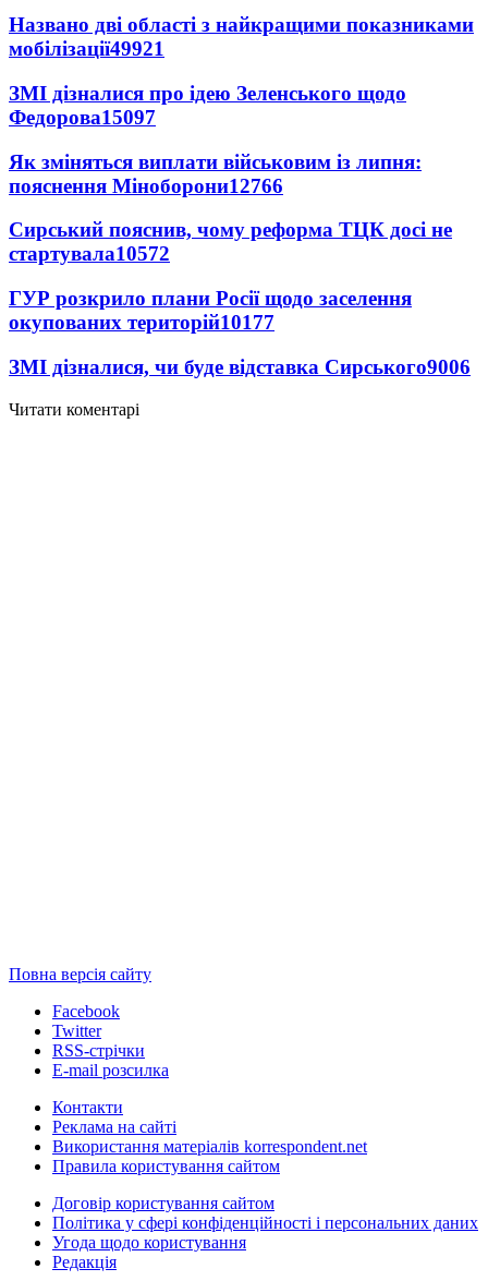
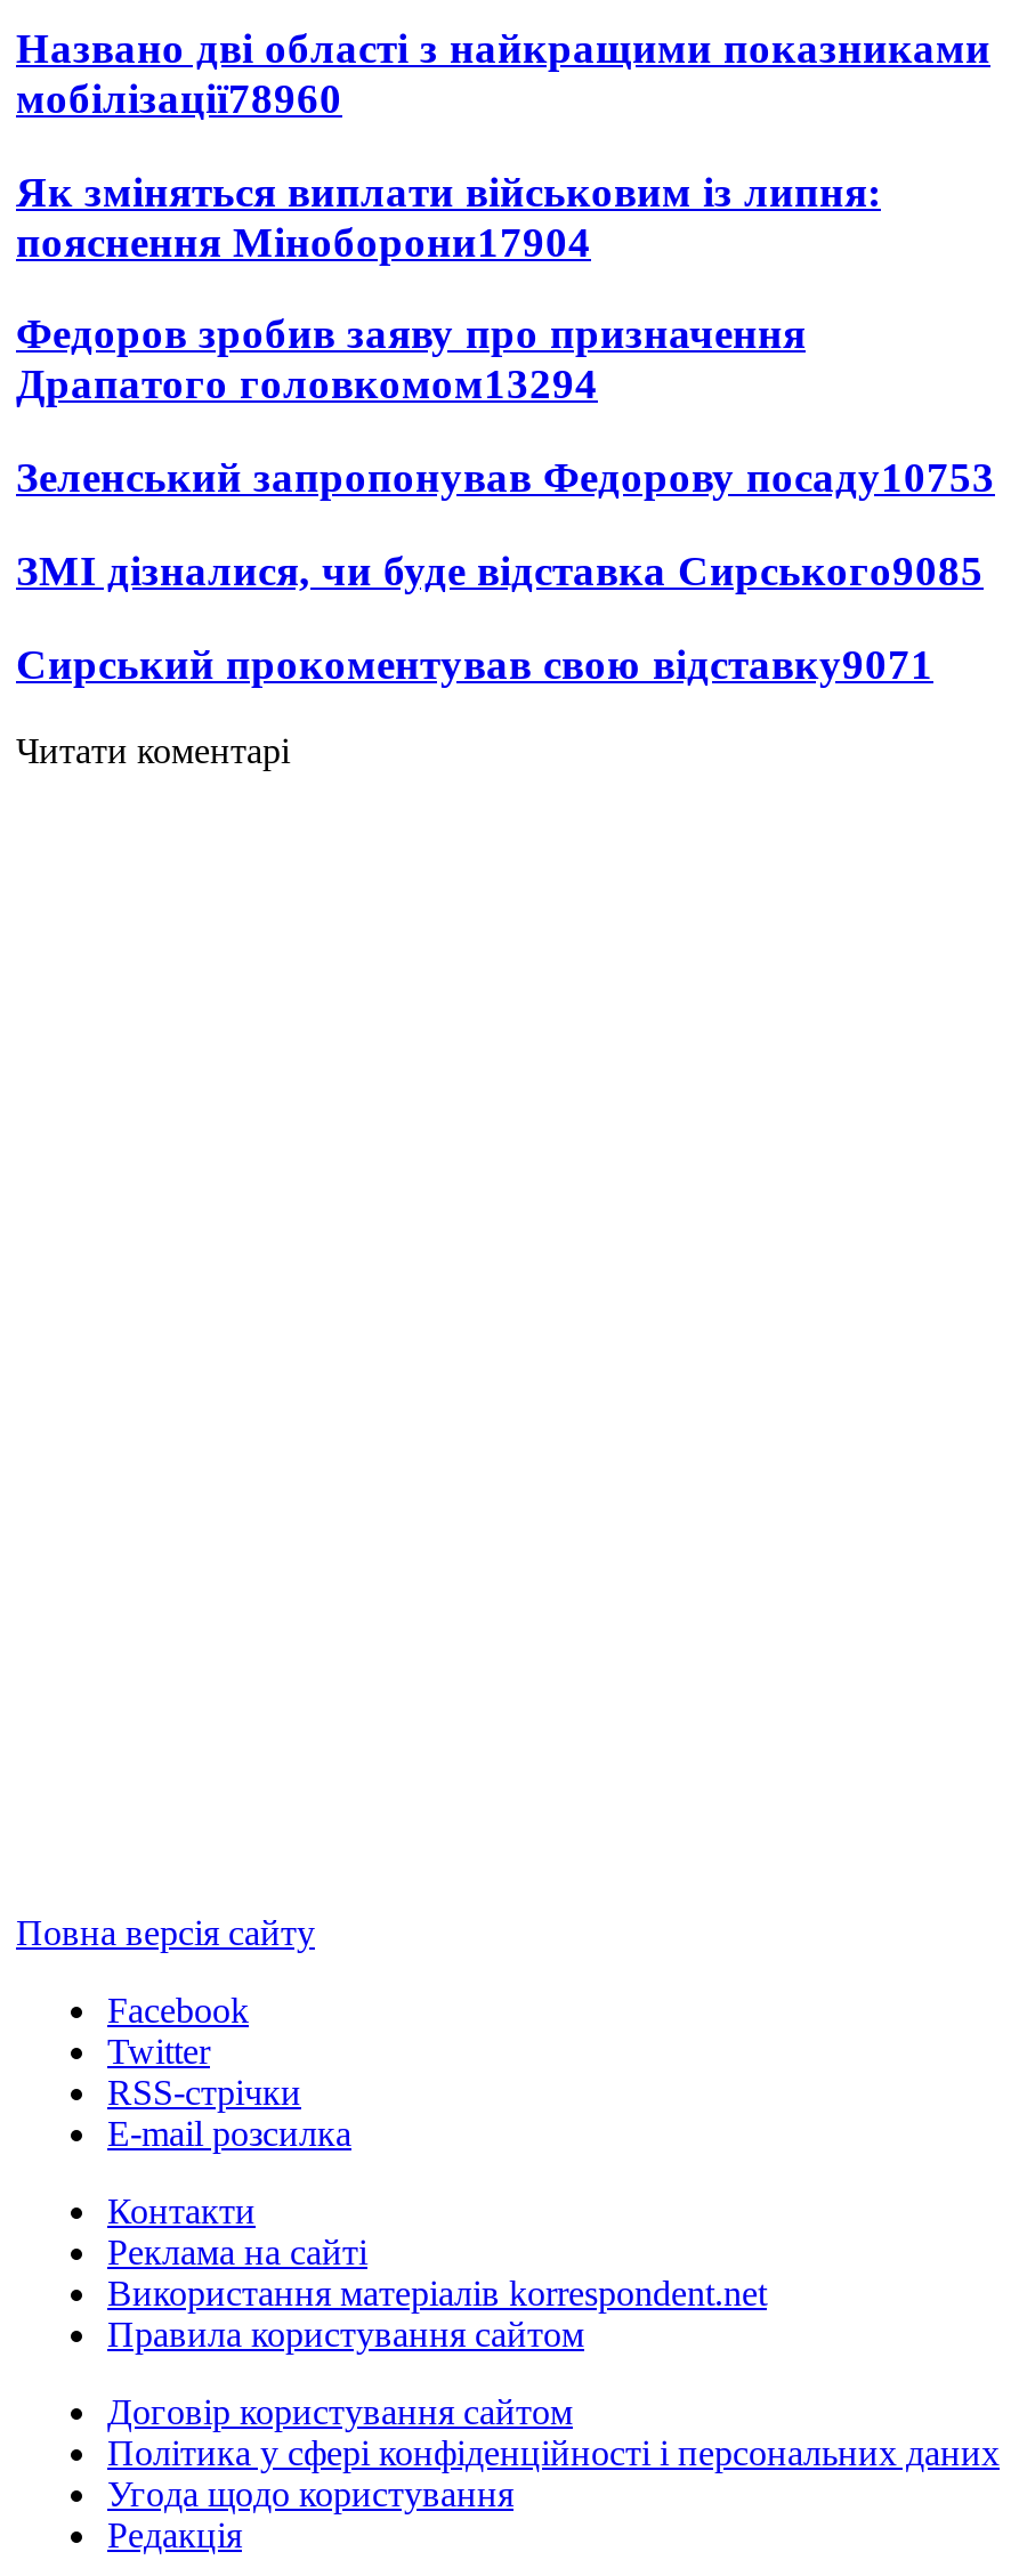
- мобілізації49921
- ЗМІ дізналися про ідею Зеленського щодо
- Федорова15097
+ мобілізації78960

moved up: Як зміняться виплати військовим із липня:

- пояснення Міноборони12766
- Сирський пояснив, чому реформа ТЦК досі не
- стартувала10572
- ГУР розкрило плани Росії щодо заселення
- окупованих територій10177
- ЗМІ дізналися, чи буде відставка Сирського9006
+ пояснення Міноборони17904
+ Федоров зробив заяву про призначення
+ Драпатого головкомом13294
+ Зеленський запропонував Федорову посаду10753
+ ЗМІ дізналися, чи буде відставка Сирського9085
+ Сирський прокоментував свою відставку9071
